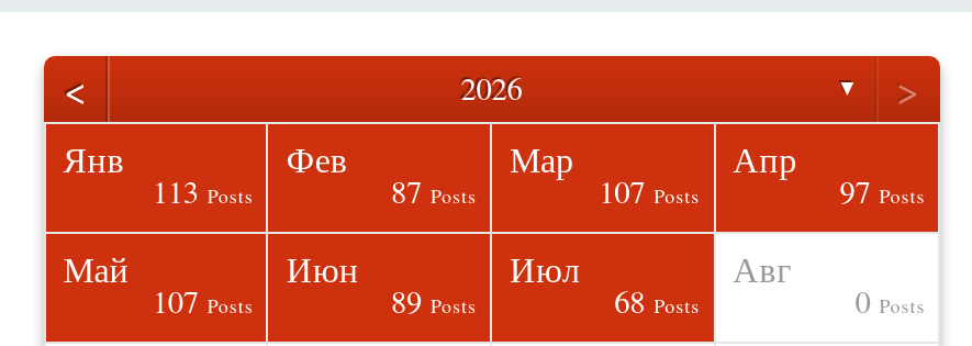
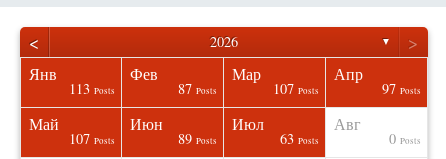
- 68 Posts
+ 63 Posts
